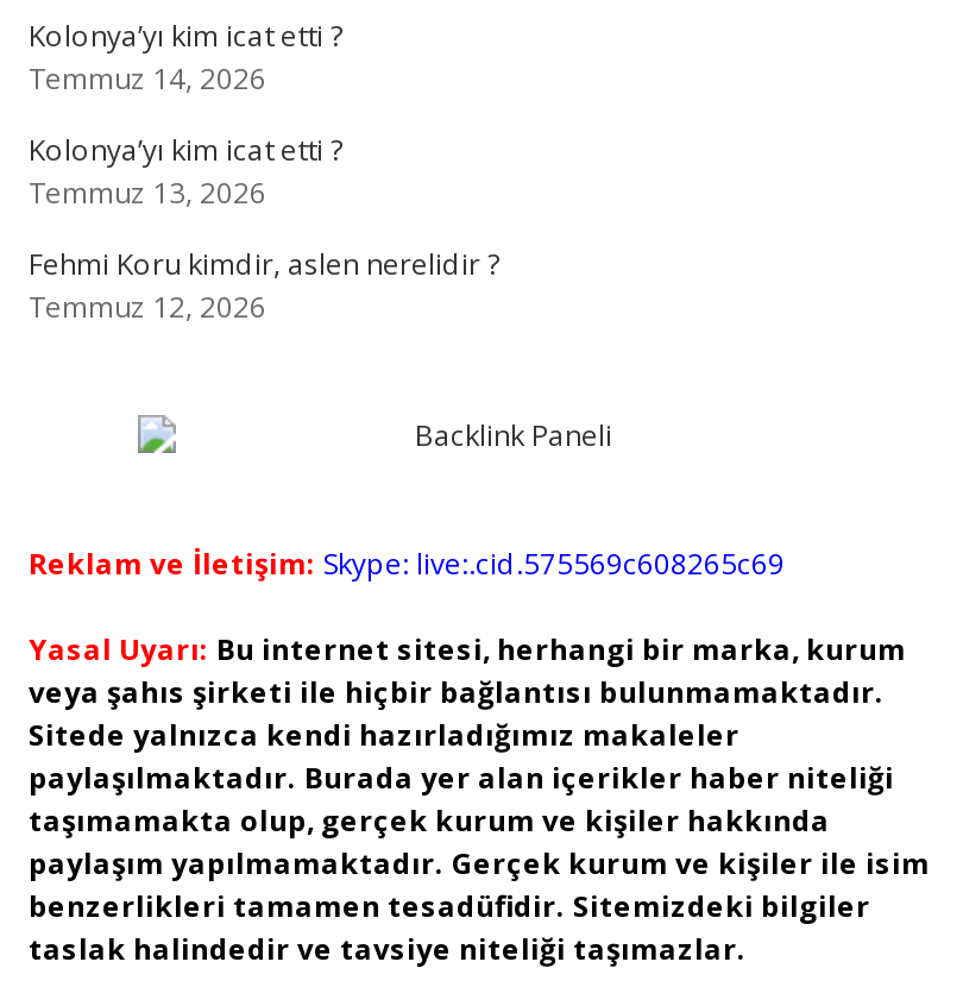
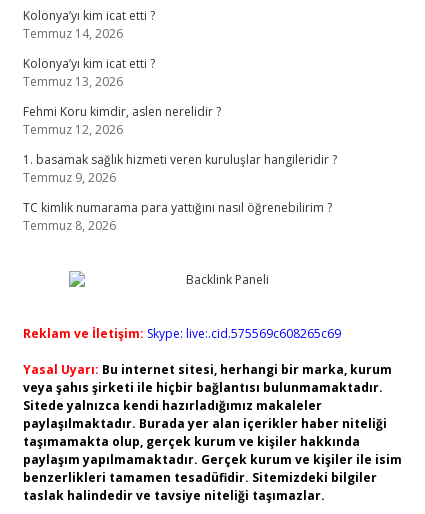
+ 1. basamak sağlık hizmeti veren kuruluşlar hangileridir ?
+ Temmuz 9, 2026
+ TC kimlik numarama para yattığını nasıl öğrenebilirim ?
+ Temmuz 8, 2026
